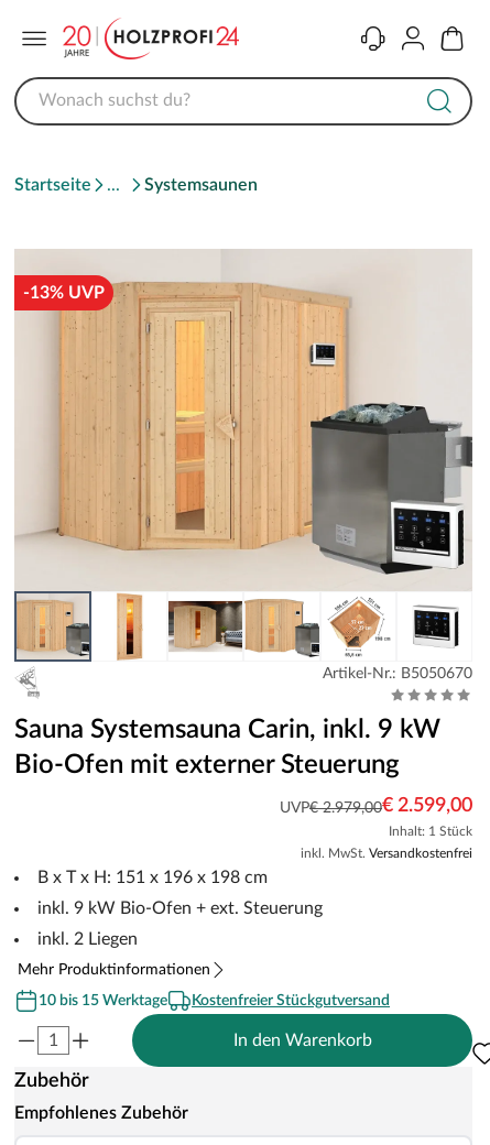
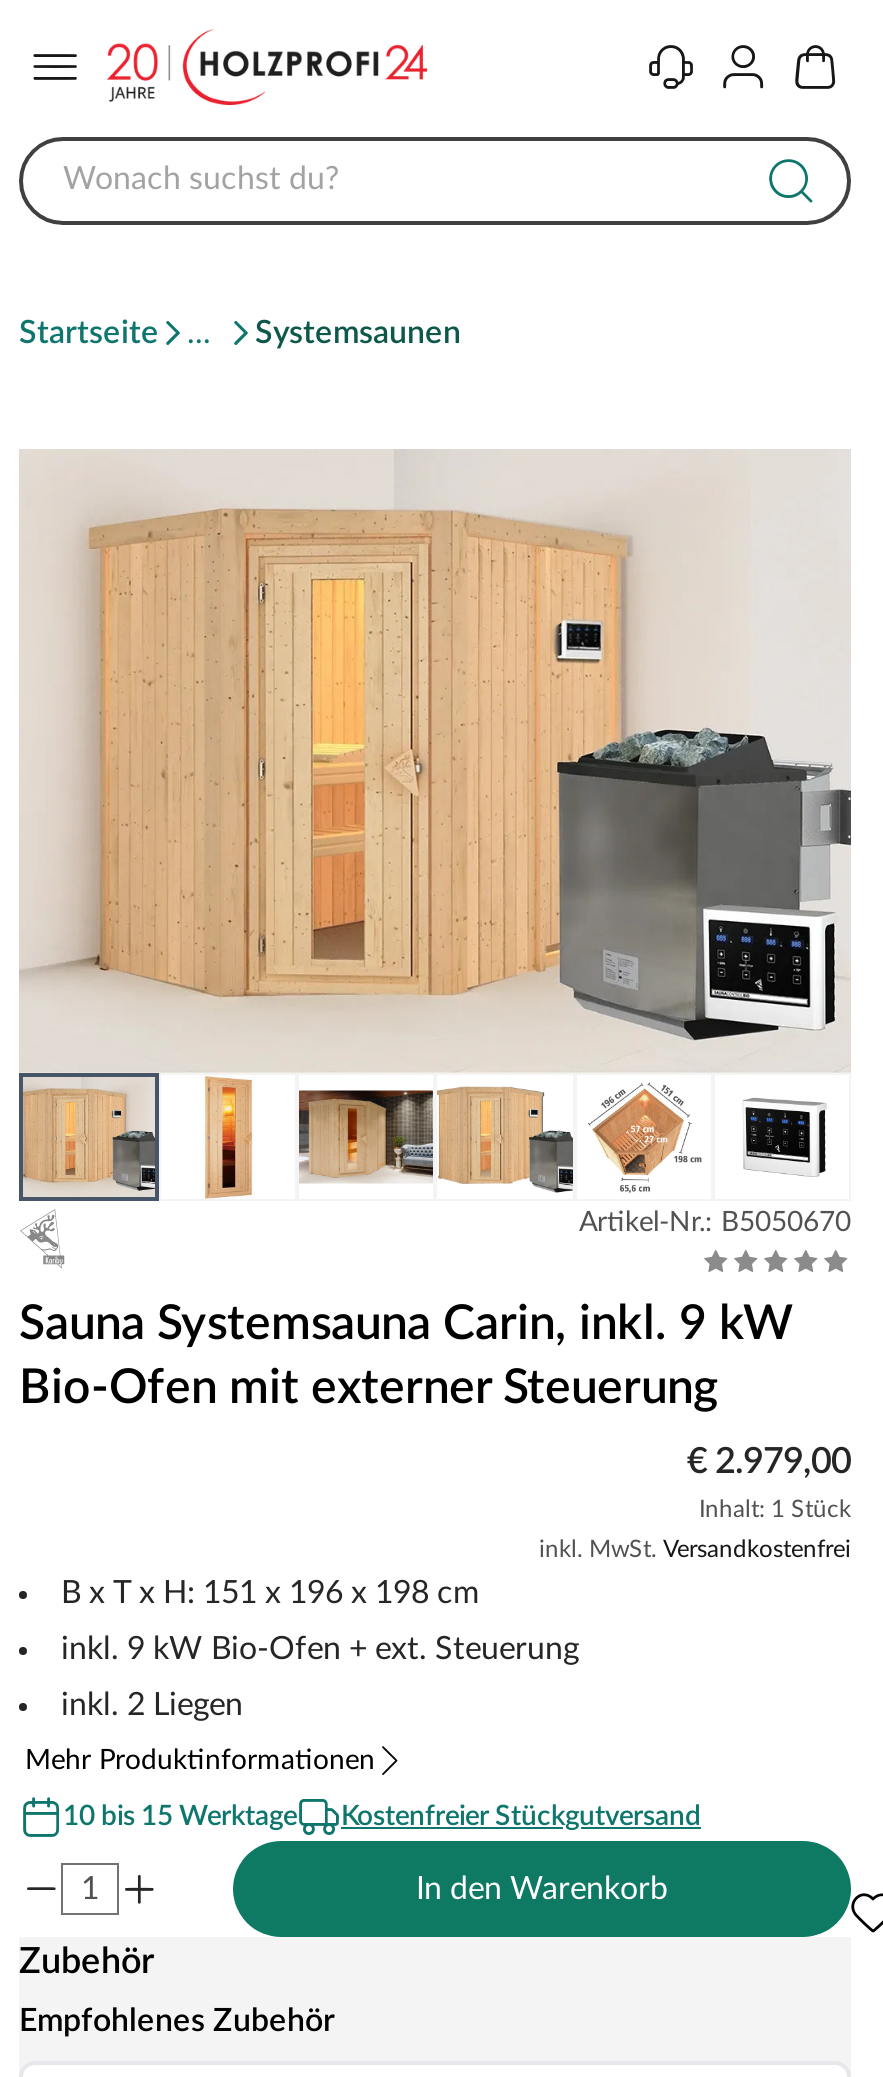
- -13% UVP

- UVP€ 2.979,00€ 2.599,00
+ € 2.979,00
